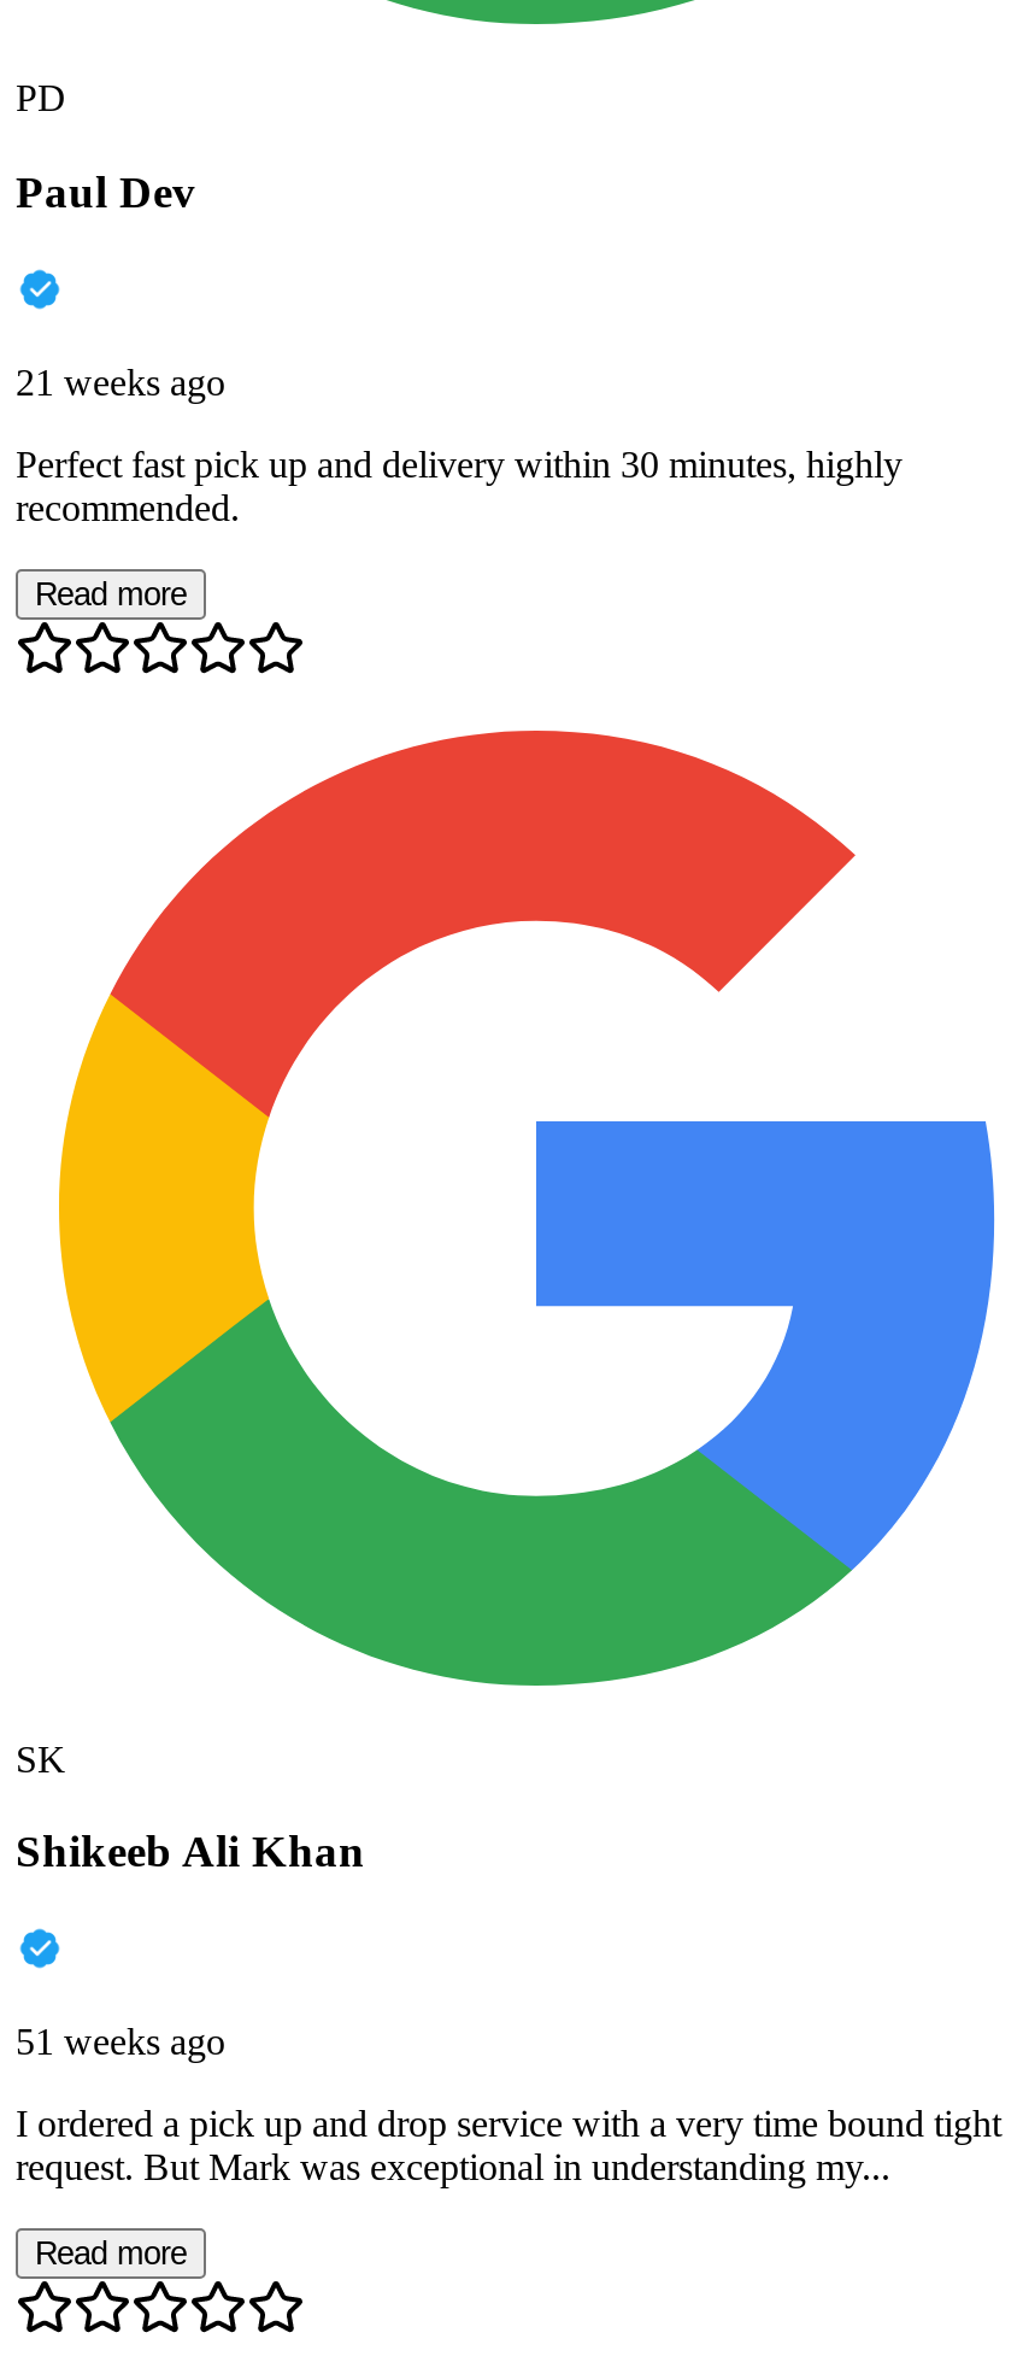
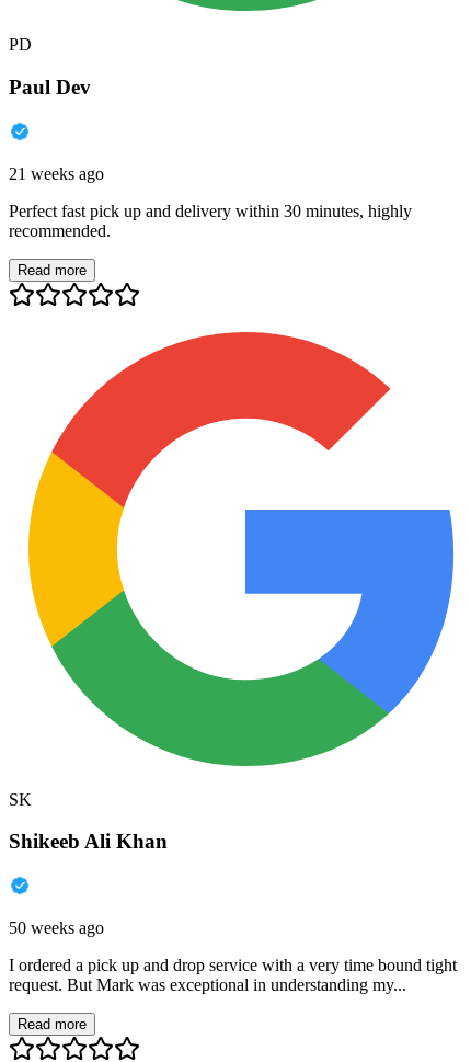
- 51 weeks ago
+ 50 weeks ago
